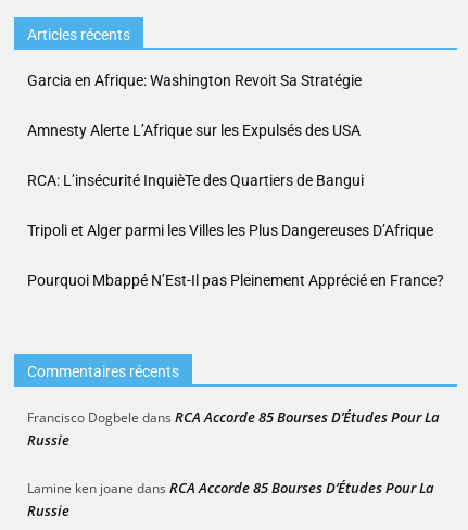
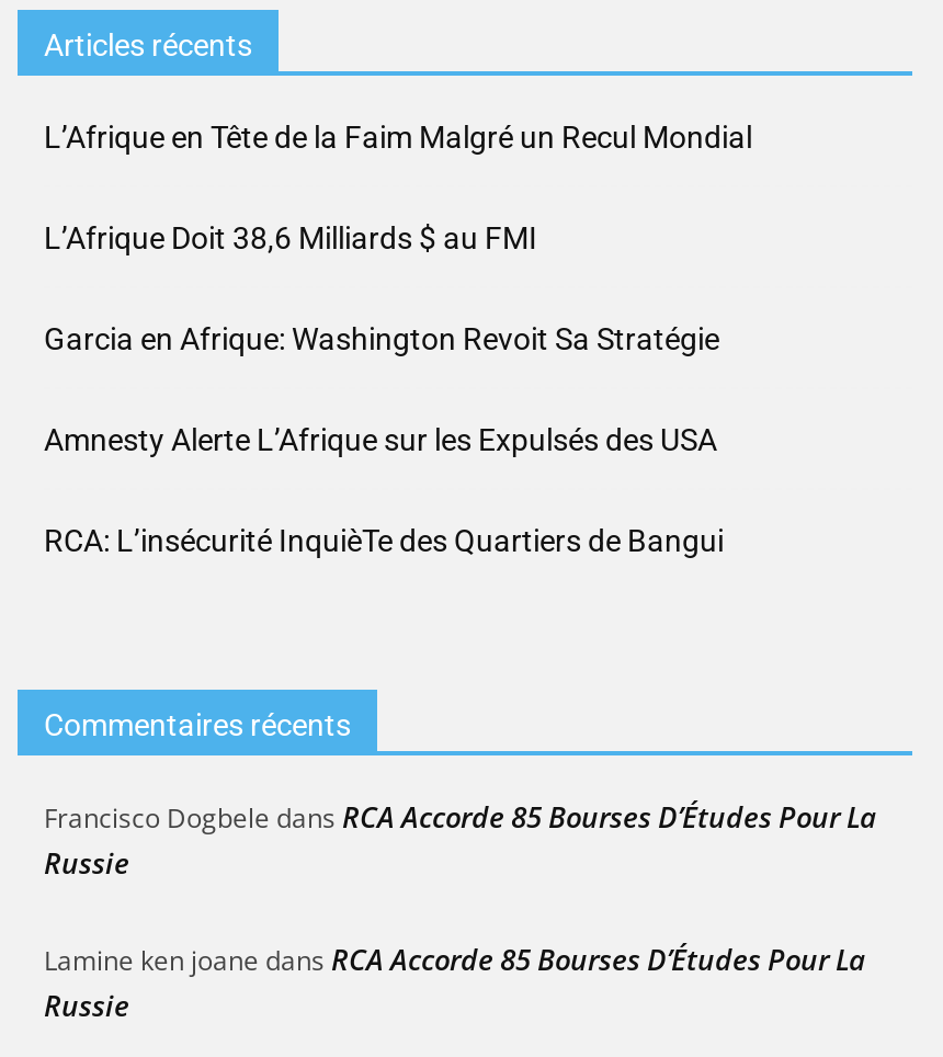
+ L’Afrique en Tête de la Faim Malgré un Recul Mondial
+ L’Afrique Doit 38,6 Milliards $ au FMI

moved down: Garcia en Afrique: Washington Revoit Sa Stratégie | Amnesty Alerte L’Afrique sur les Expulsés des USA | RCA: L’insécurité InquièTe des Quartiers de Bangui

- Tripoli et Alger parmi les Villes les Plus Dangereuses D’Afrique
- Pourquoi Mbappé N’Est-Il pas Pleinement Apprécié en France?
